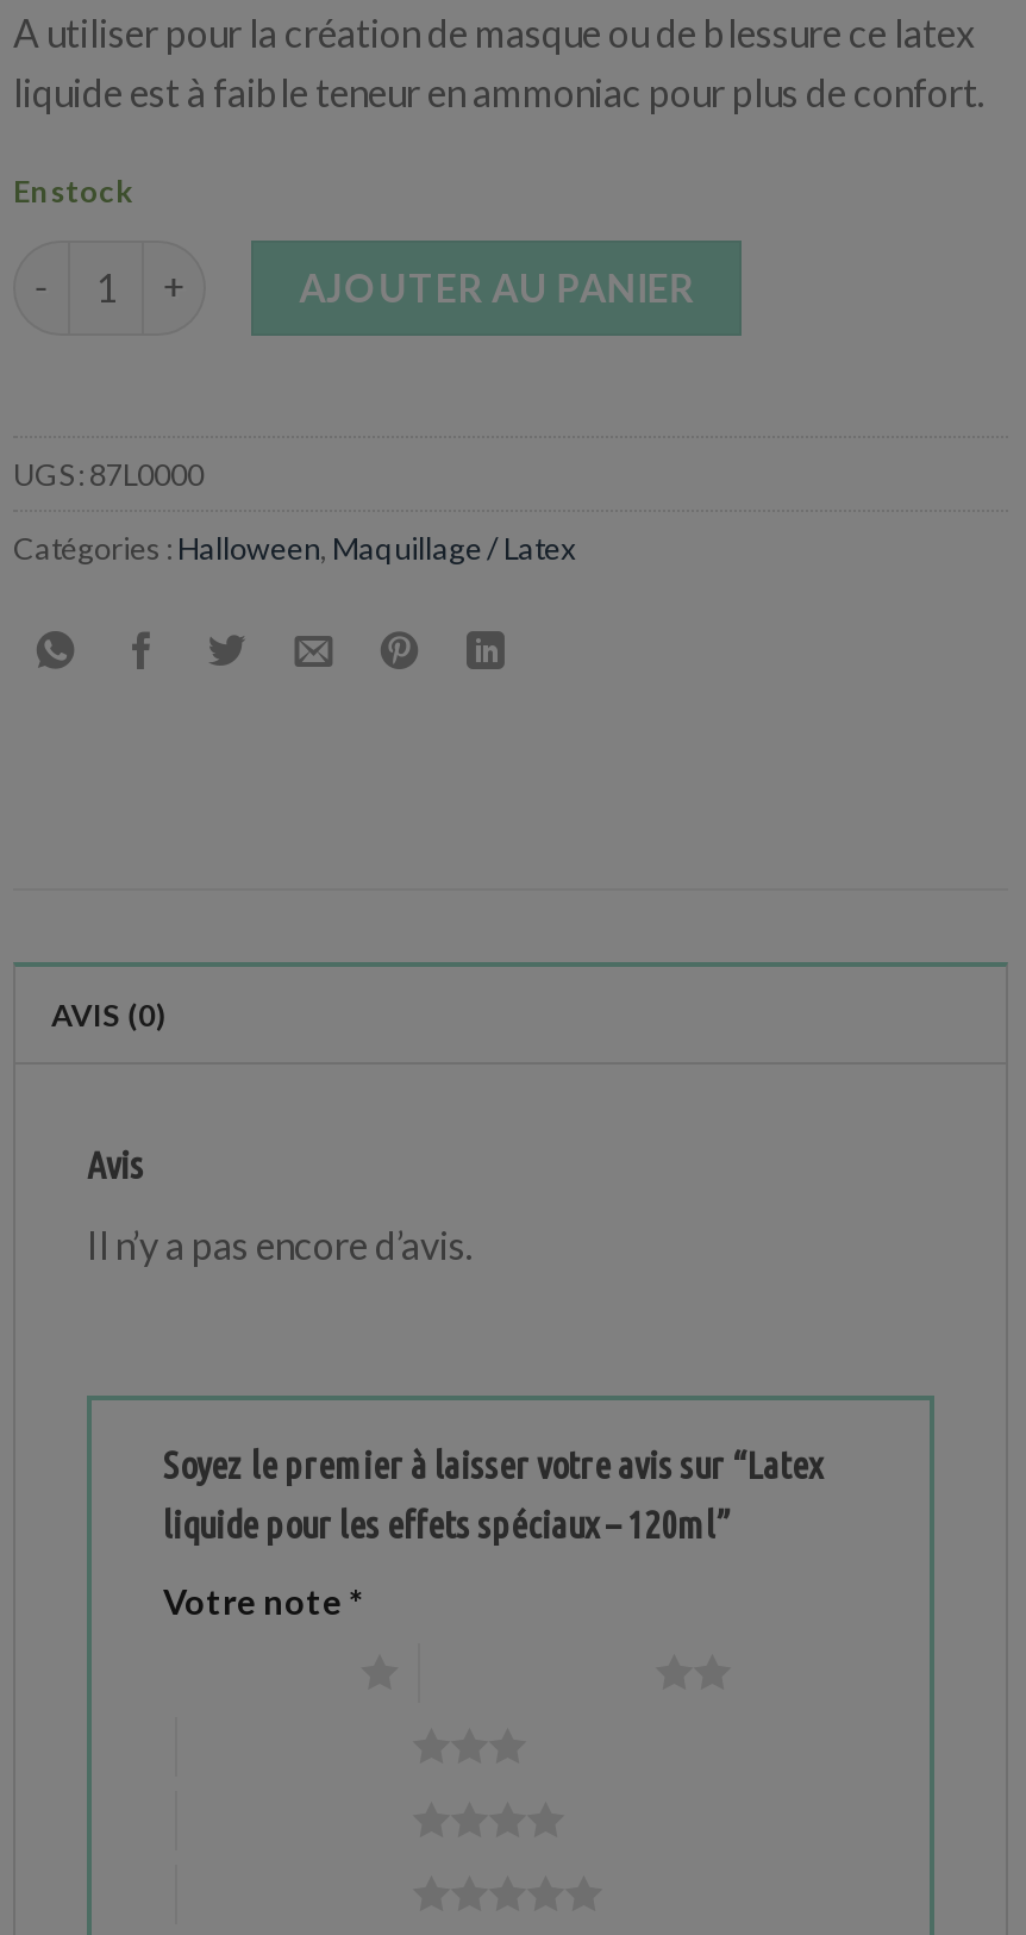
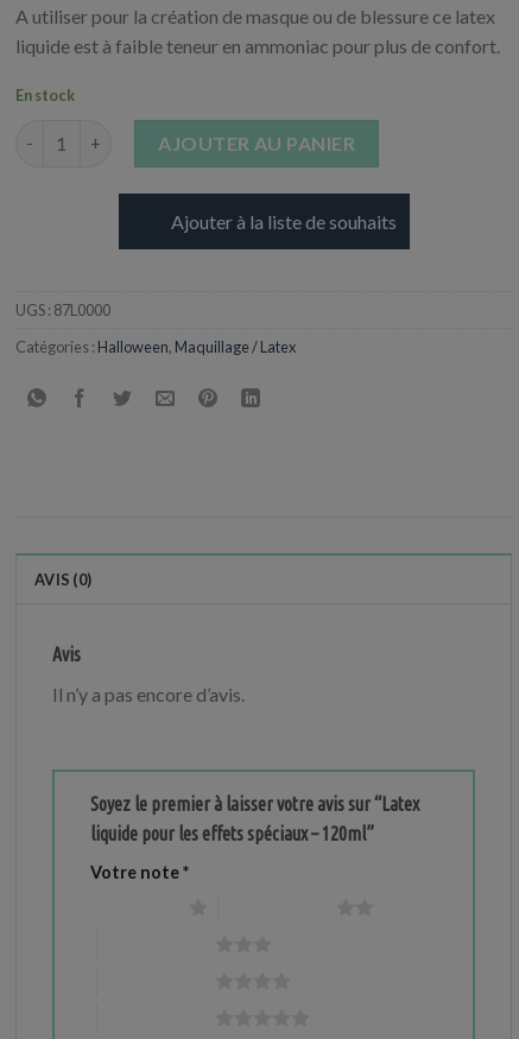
+ Ajouter à la liste de souhaits
